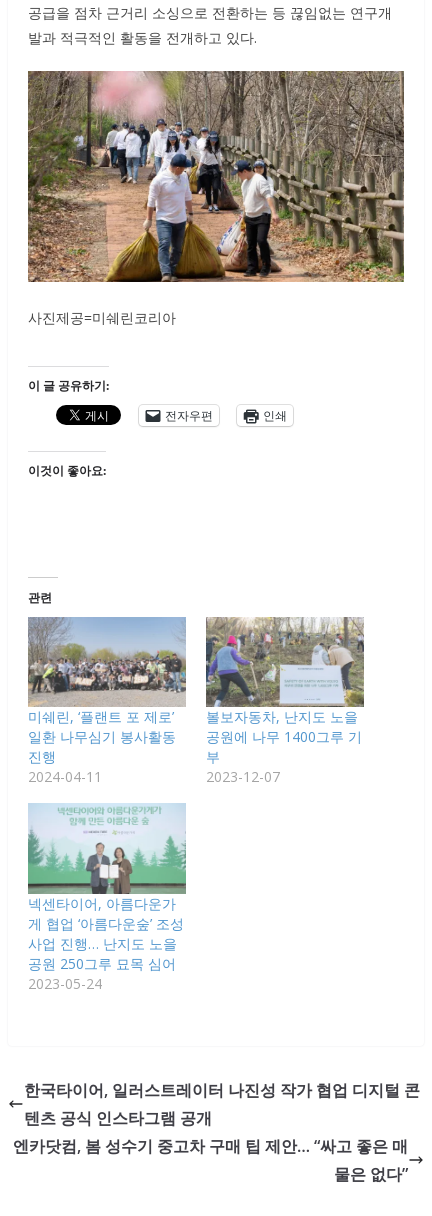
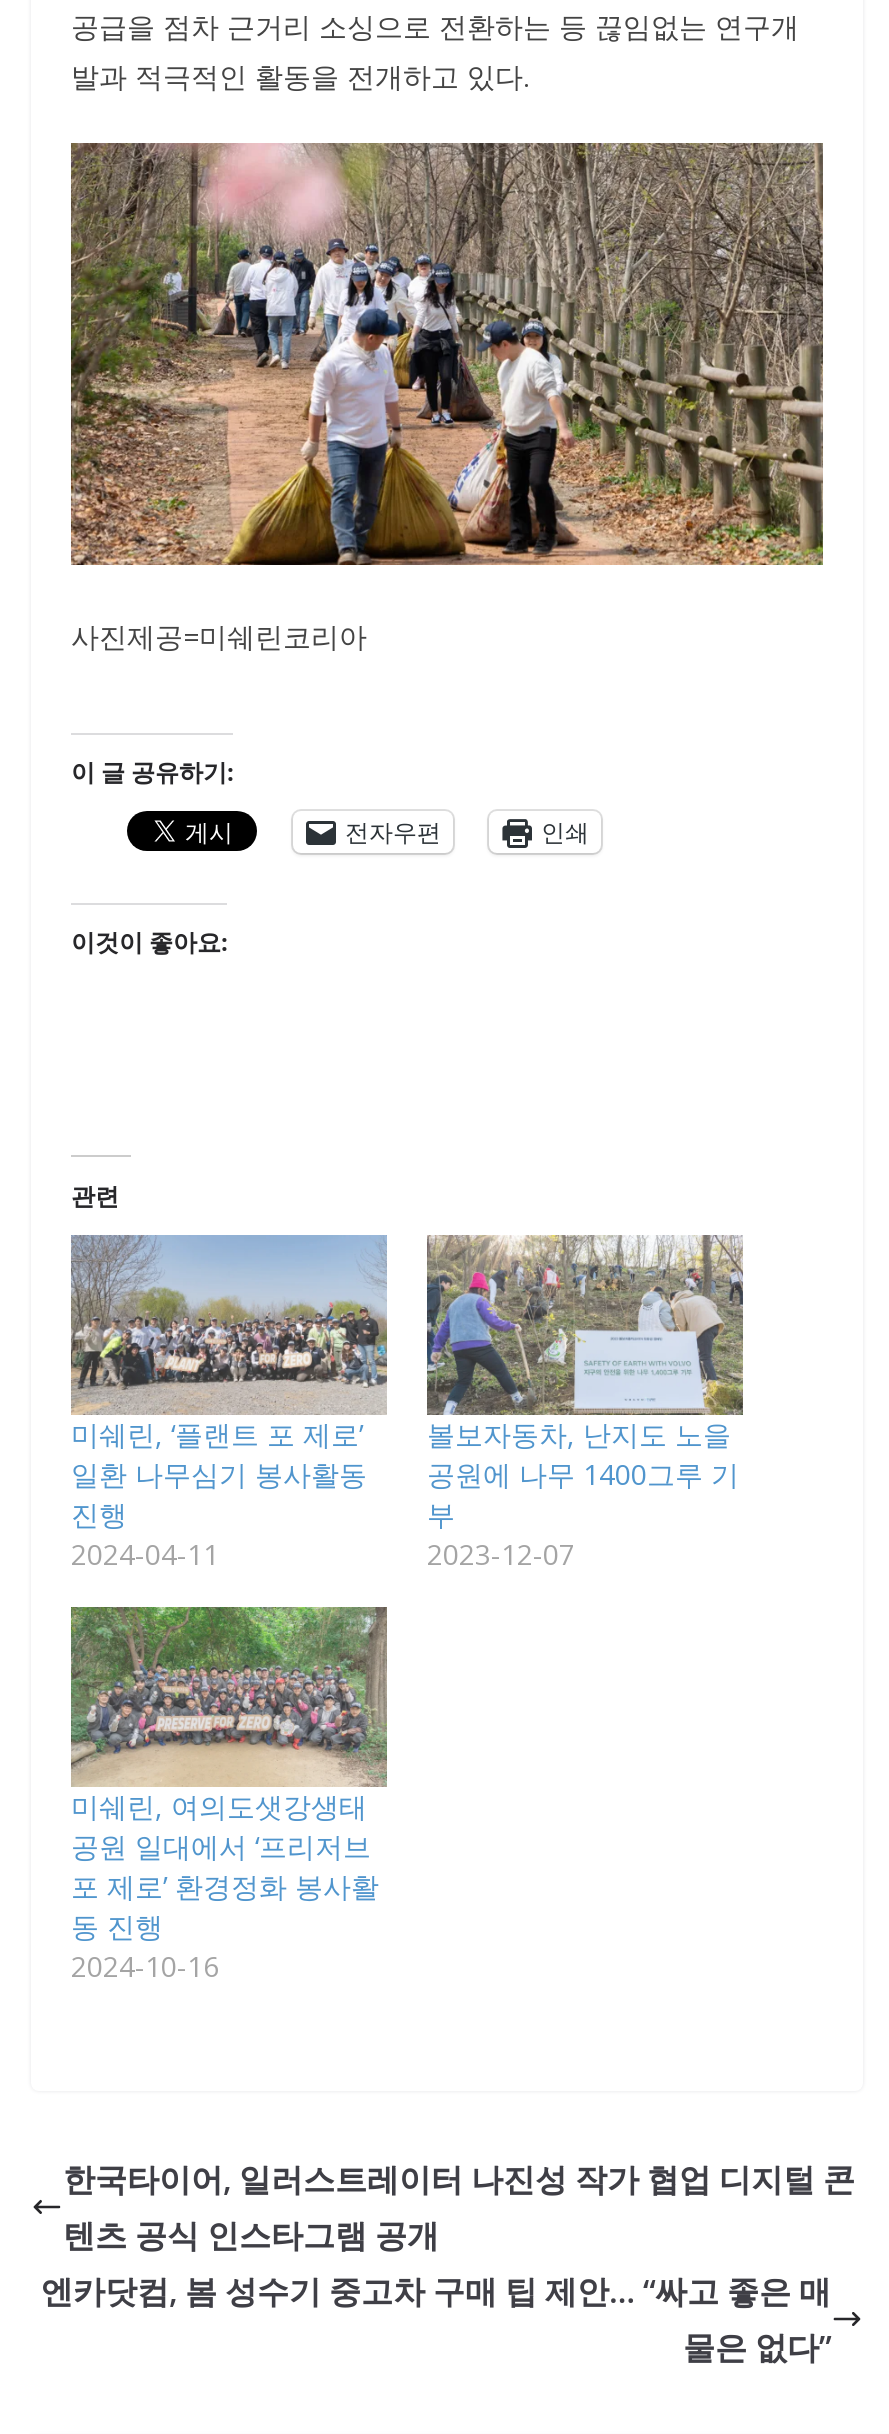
- [image]
- 넥센타이어, 아름다운가
- 게 협업 ‘아름다운숲’ 조성
- 사업 진행… 난지도 노을
- 공원 250그루 묘목 심어
- 2023-05-24
+ [image]
+ 미쉐린, 여의도샛강생태
+ 공원 일대에서 ‘프리저브
+ 포 제로’ 환경정화 봉사활
+ 동 진행
+ 2024-10-16
